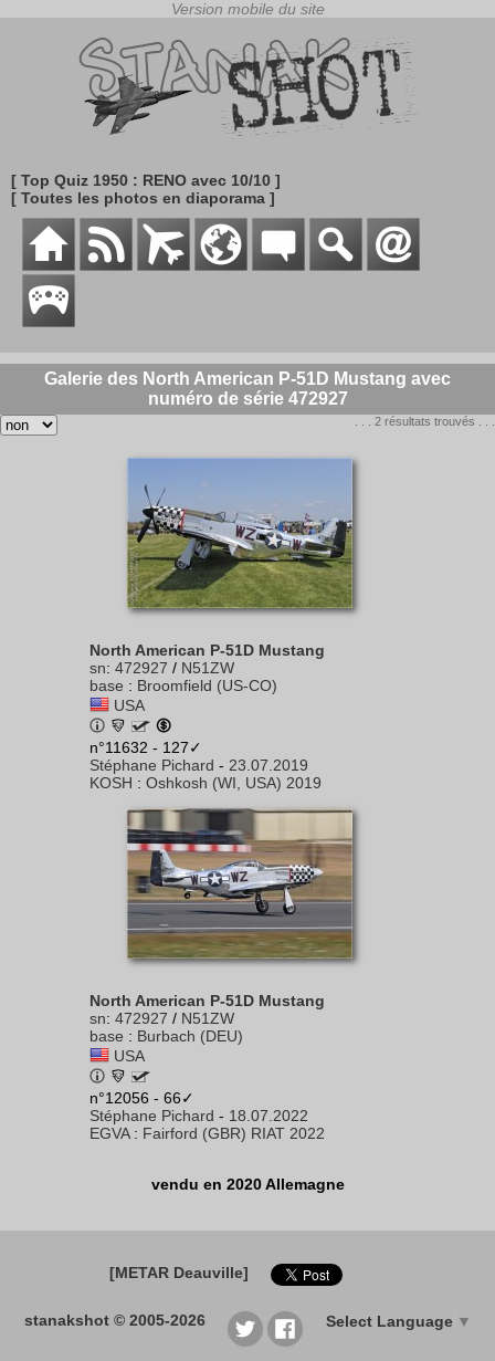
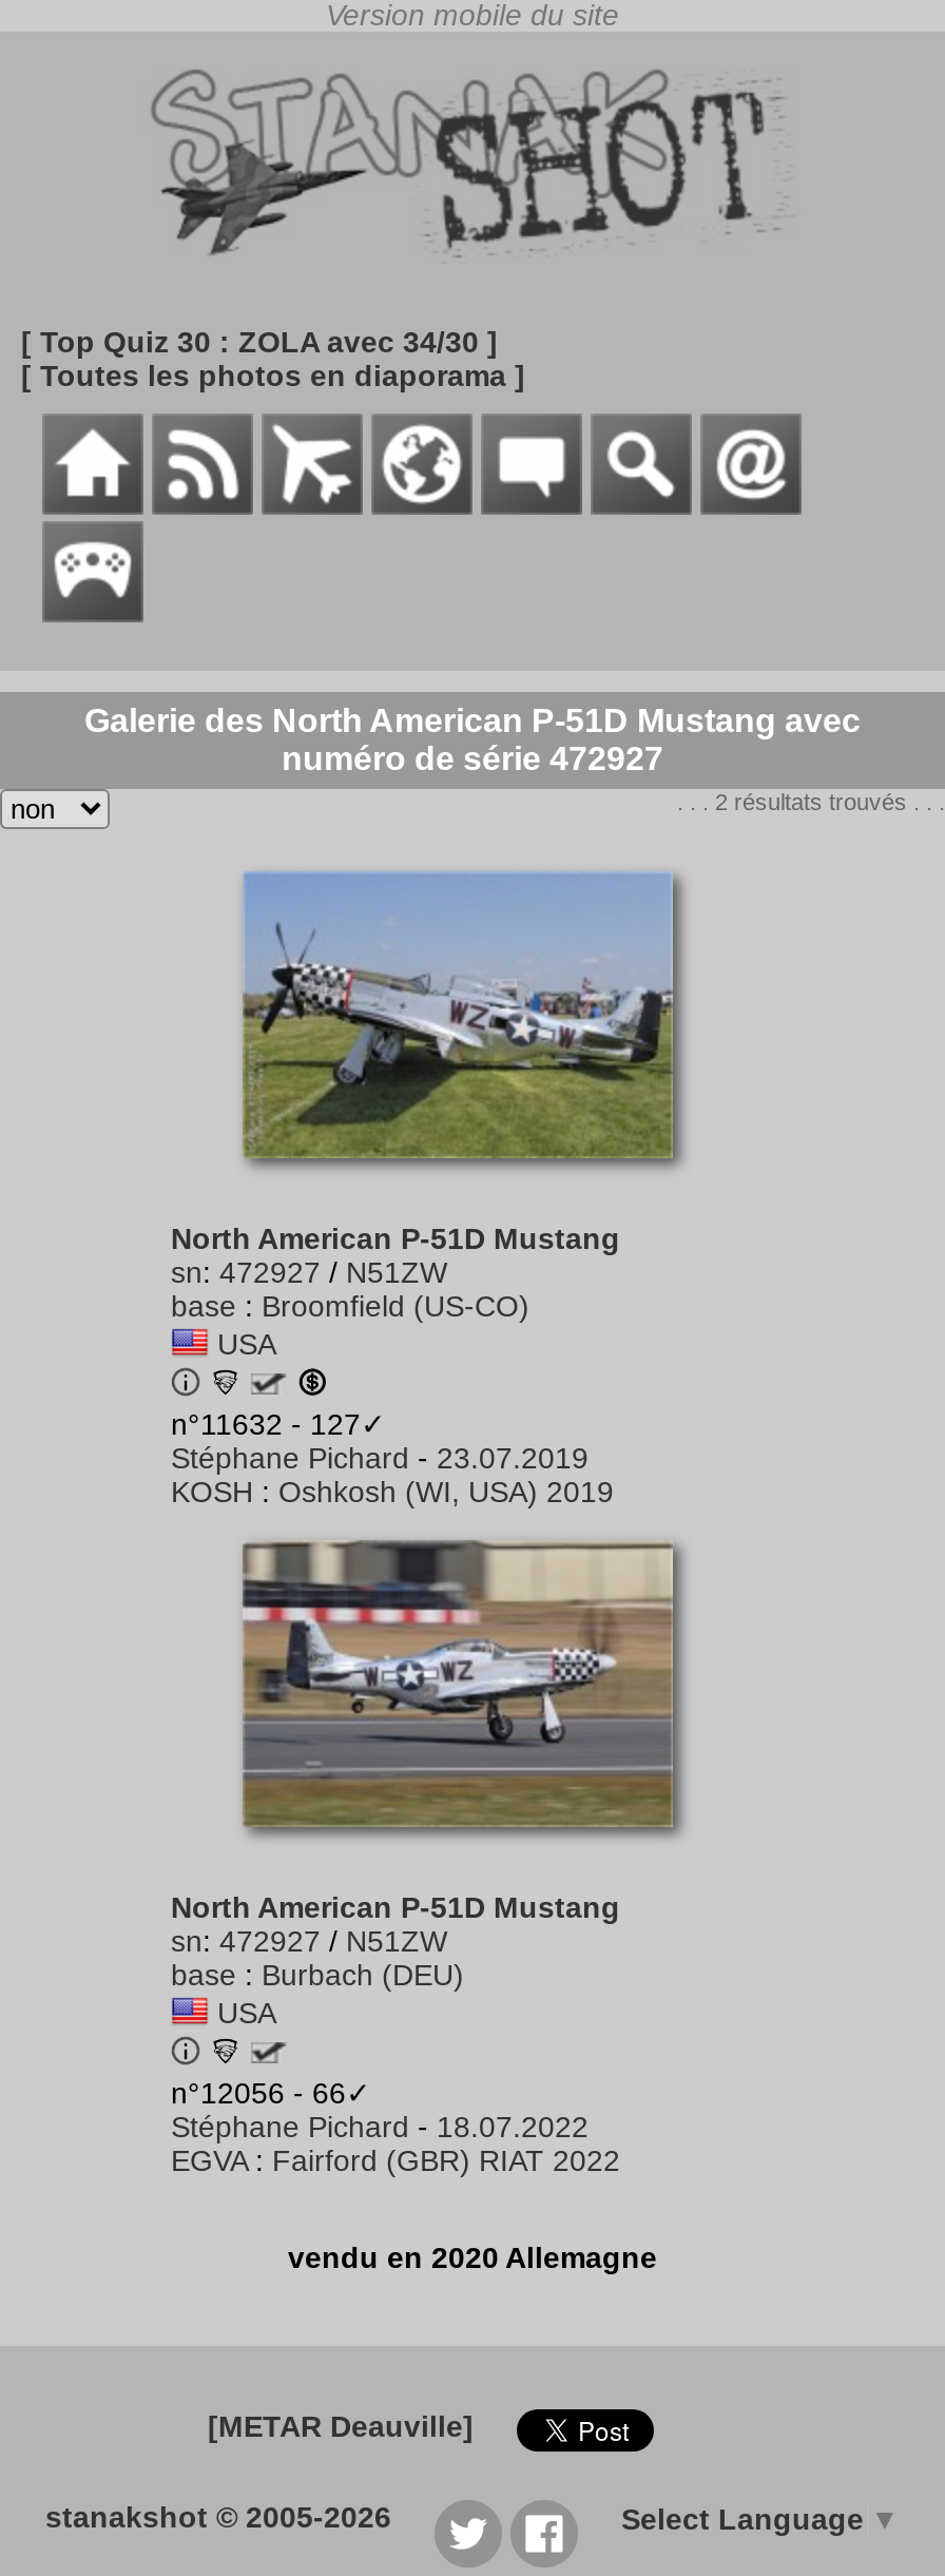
- [ Top Quiz 1950 : RENO avec 10/10 ]
+ [ Top Quiz 30 : ZOLA avec 34/30 ]
